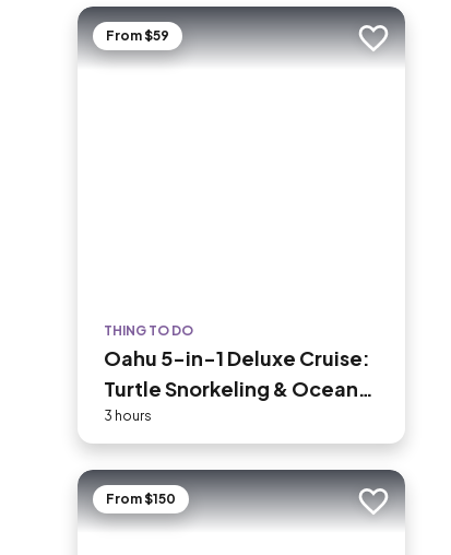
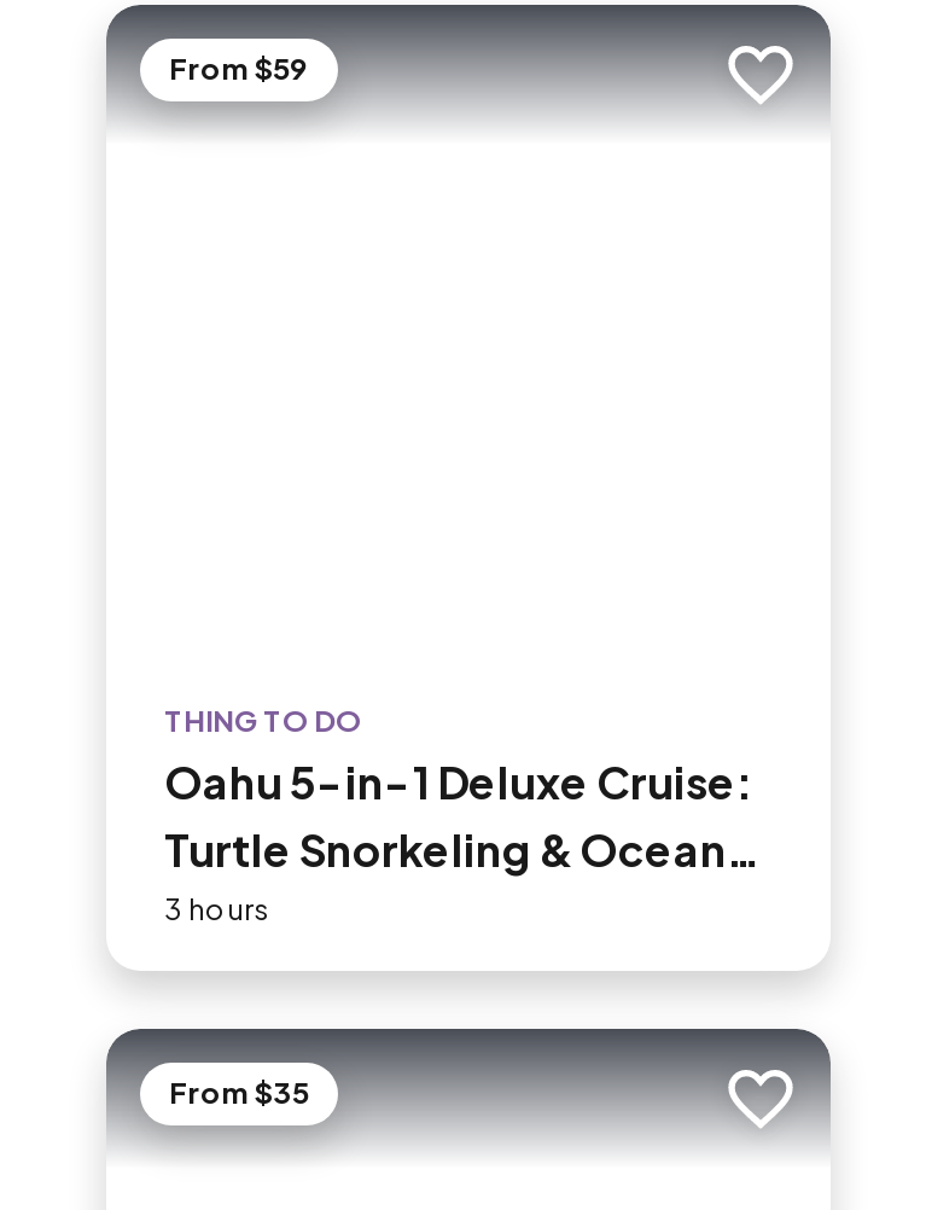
- From $150
+ From $35
